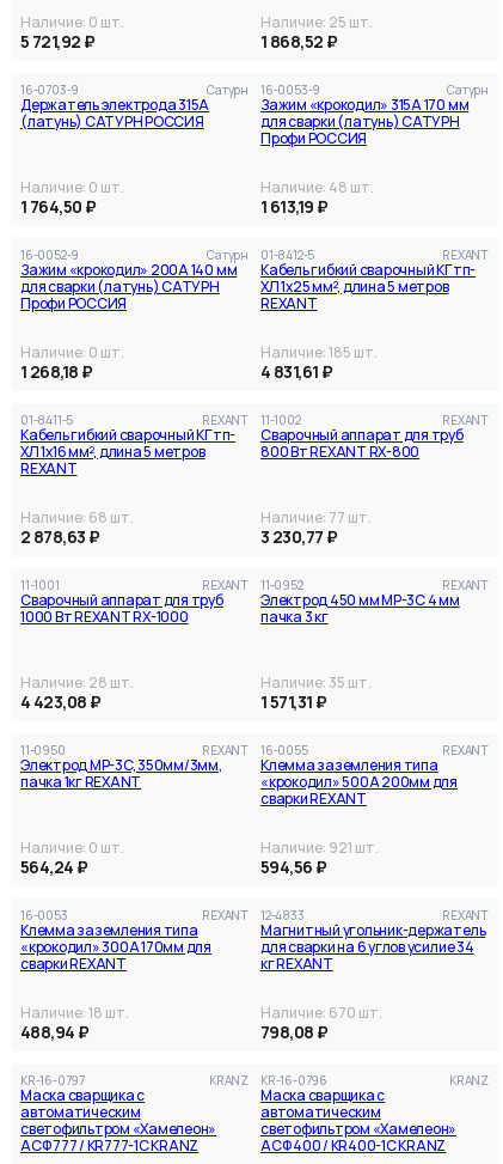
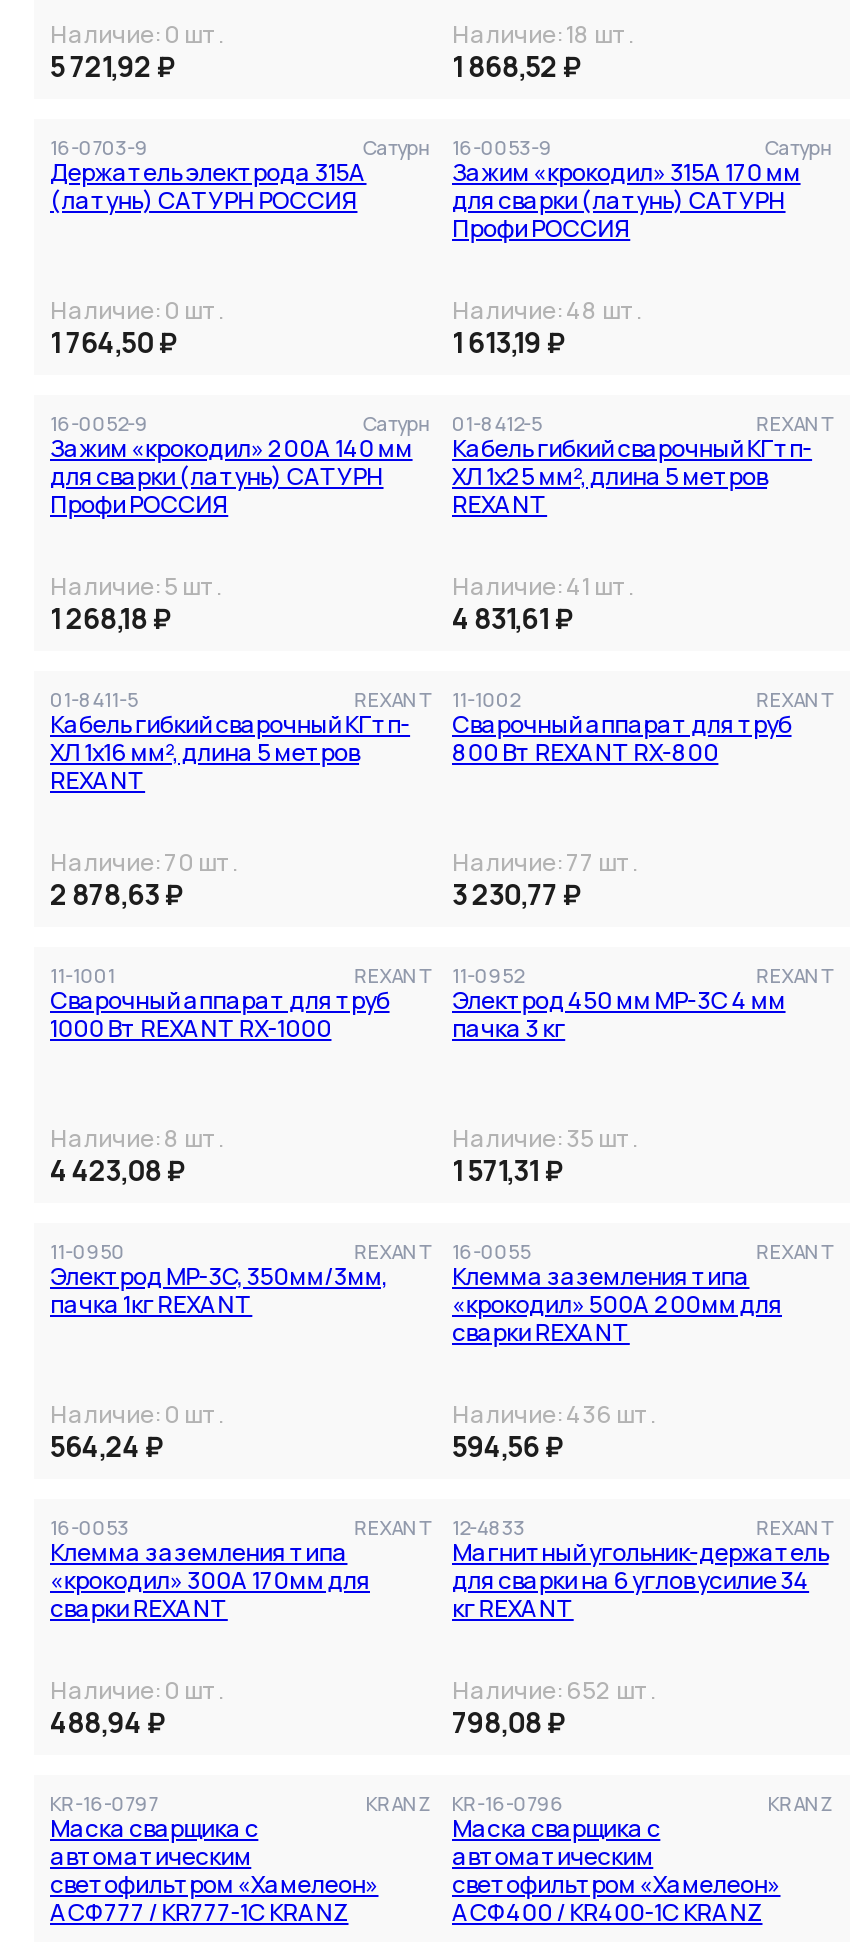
- Наличие: 25 шт.
+ Наличие: 18 шт.

- Наличие: 0 шт.
+ Наличие: 5 шт.

- Наличие: 185 шт.
+ Наличие: 41 шт.

- Наличие: 68 шт.
+ Наличие: 70 шт.

- Наличие: 28 шт.
+ Наличие: 8 шт.

- Наличие: 921 шт.
+ Наличие: 436 шт.

- Наличие: 18 шт.
+ Наличие: 0 шт.

- Наличие: 670 шт.
+ Наличие: 652 шт.
